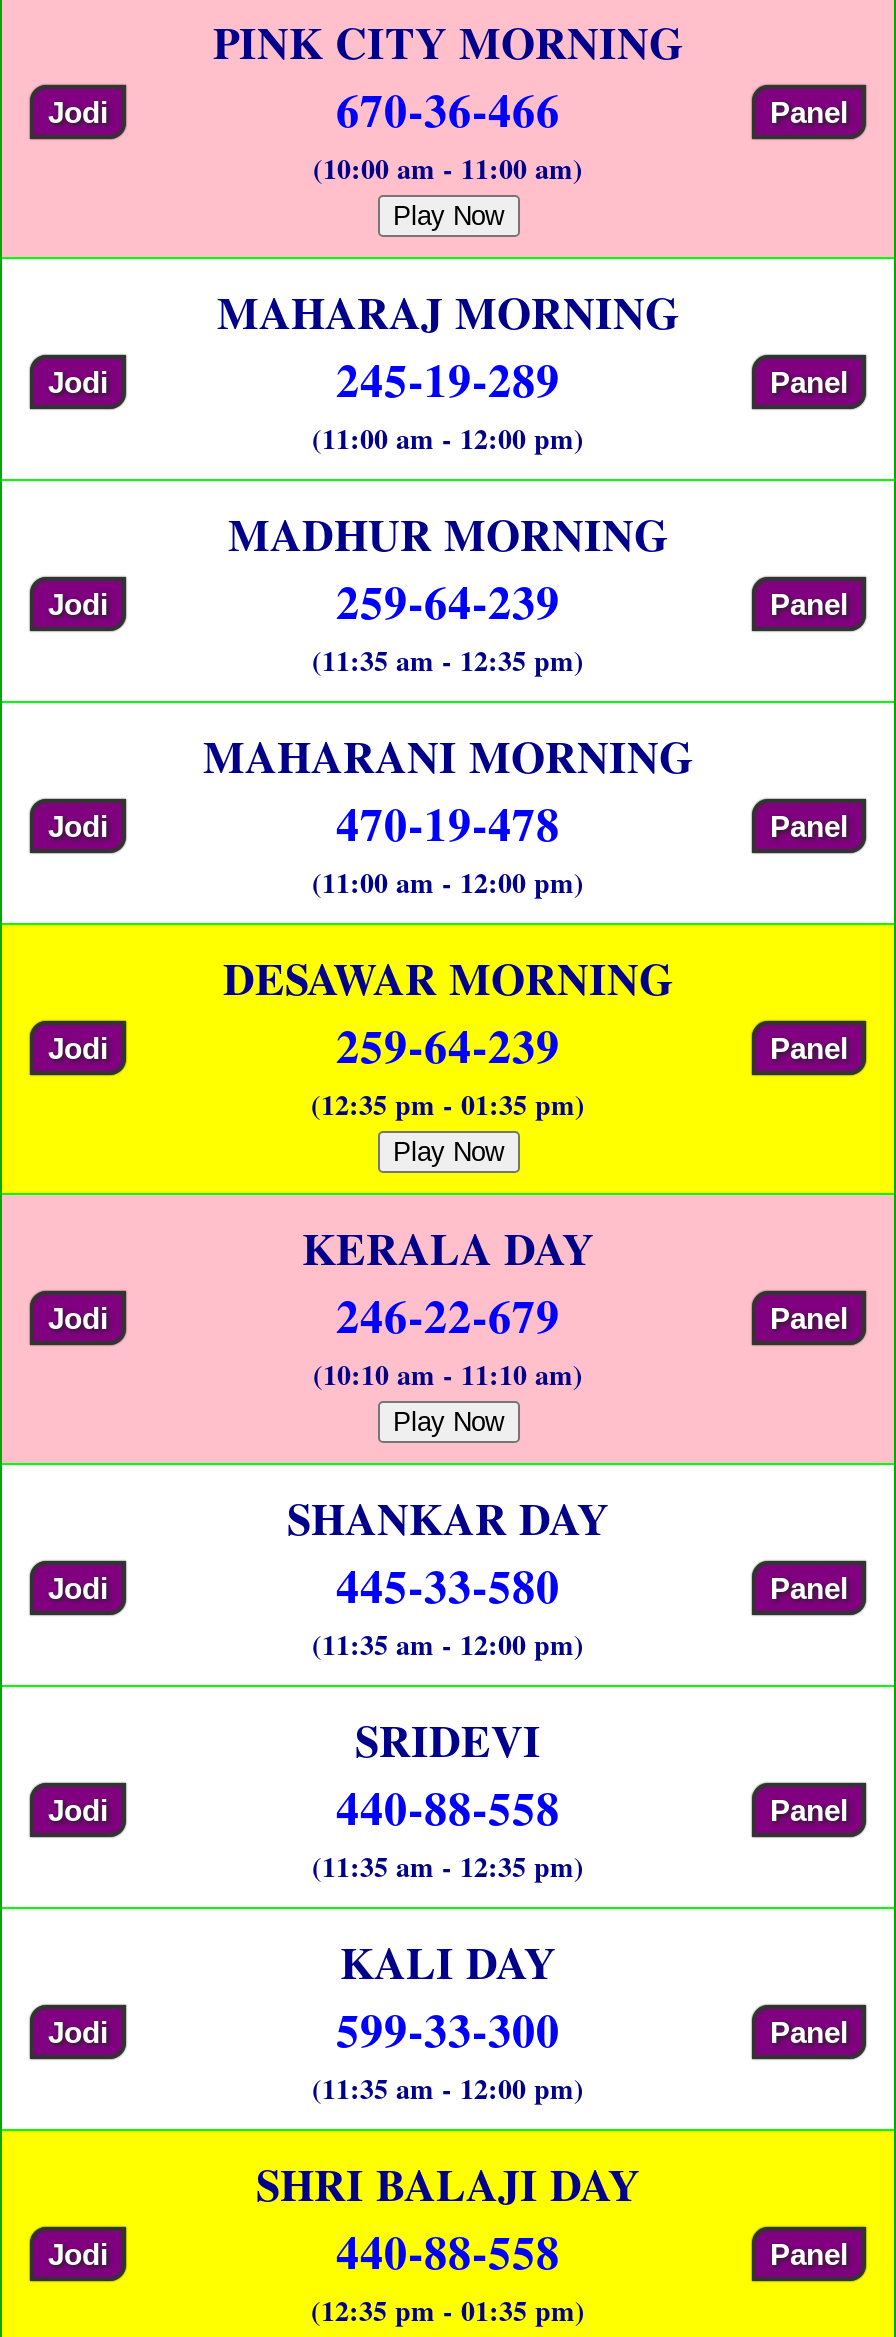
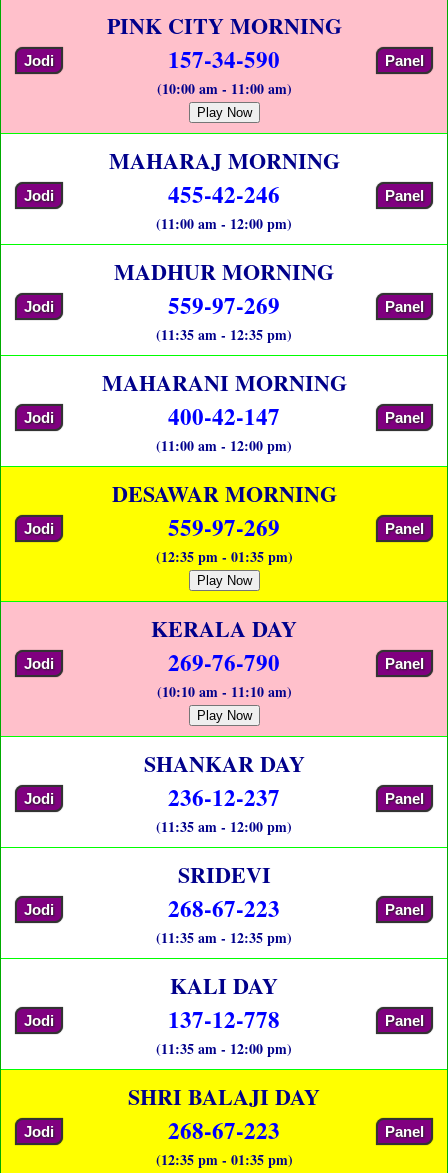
- 670-36-466
+ 157-34-590

- 245-19-289
+ 455-42-246

- 259-64-239
+ 559-97-269

- 470-19-478
+ 400-42-147

- 259-64-239
+ 559-97-269

- 246-22-679
+ 269-76-790

- 445-33-580
+ 236-12-237

- 440-88-558
+ 268-67-223

- 599-33-300
+ 137-12-778

- 440-88-558
+ 268-67-223
